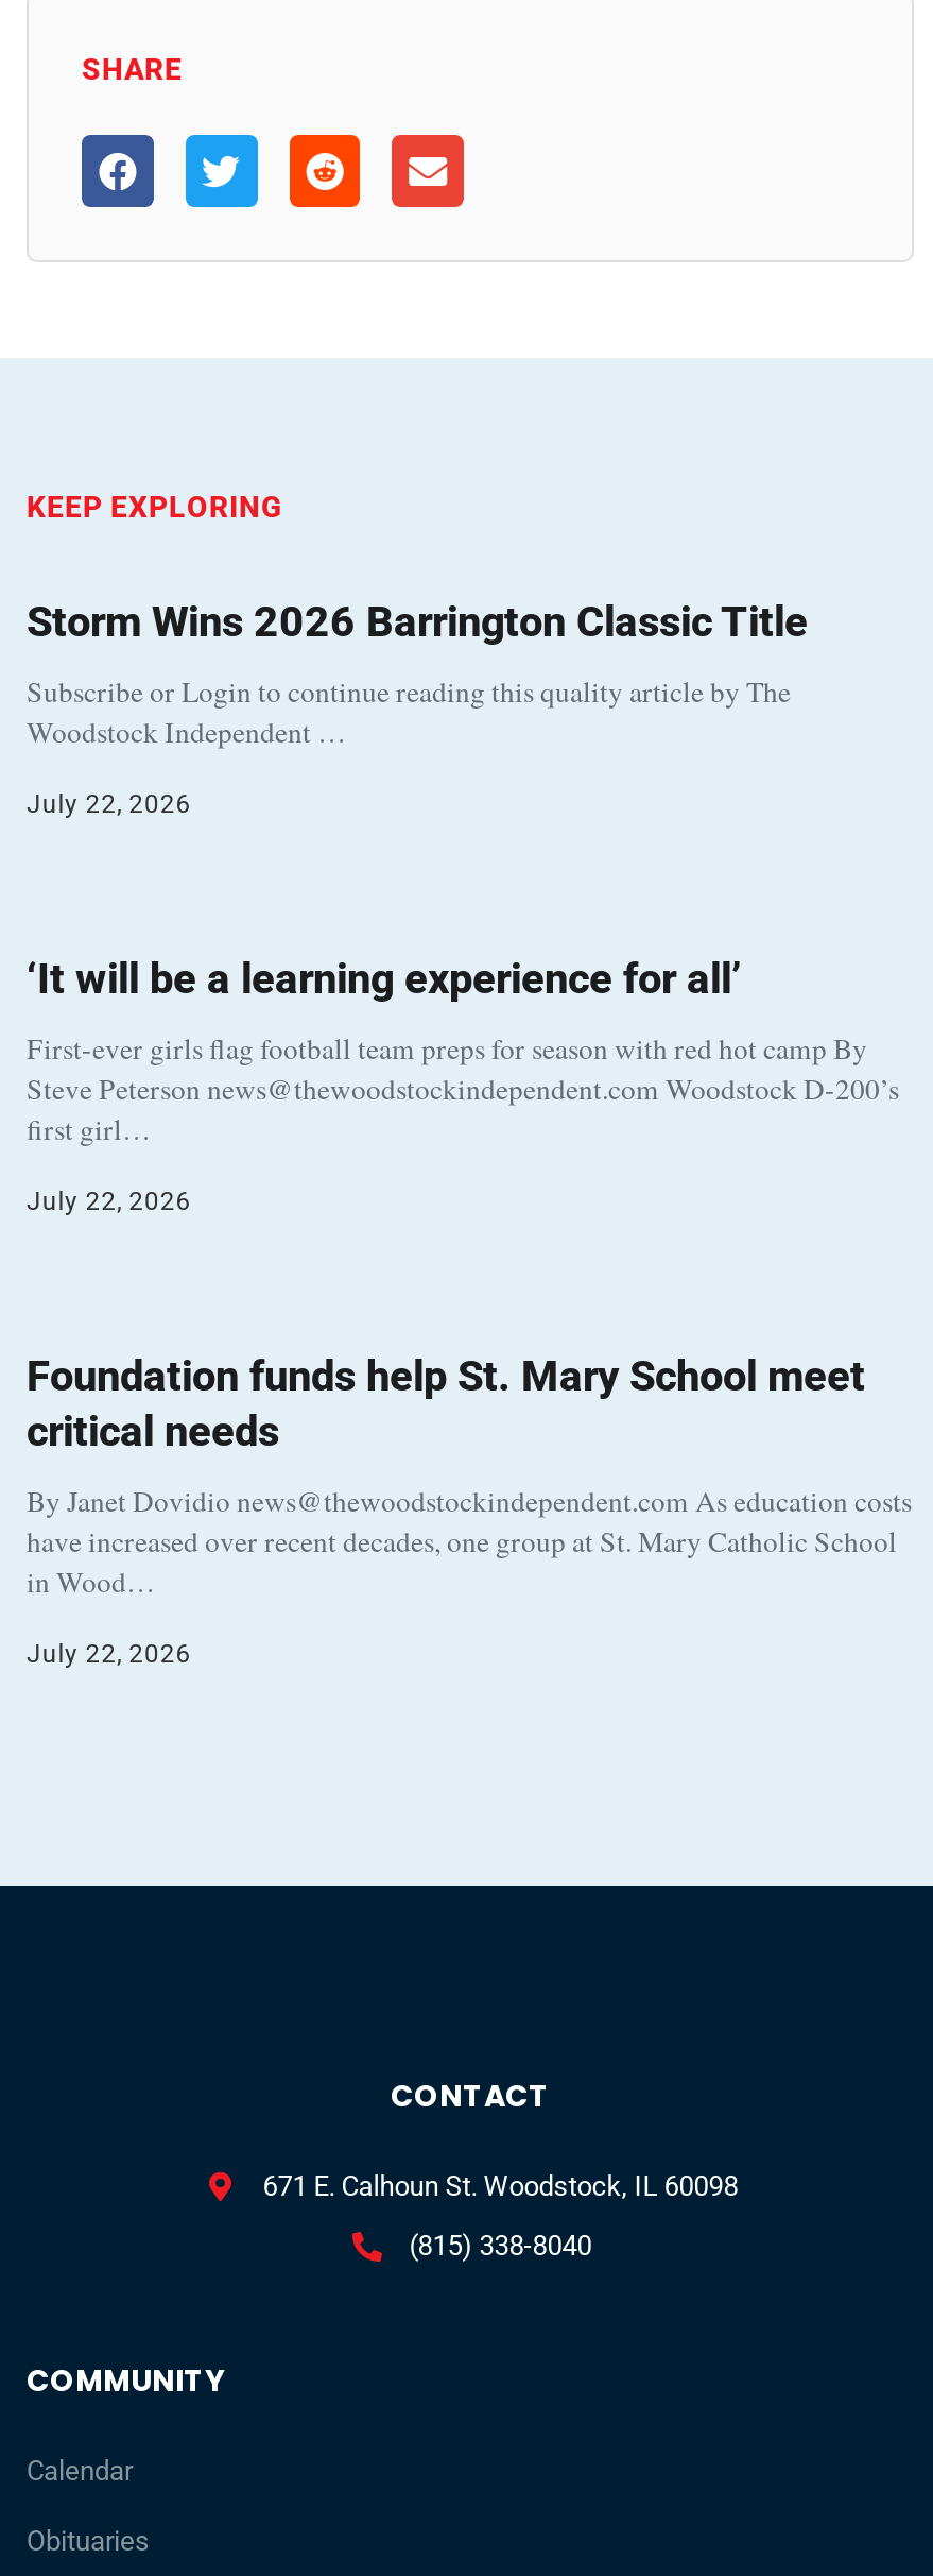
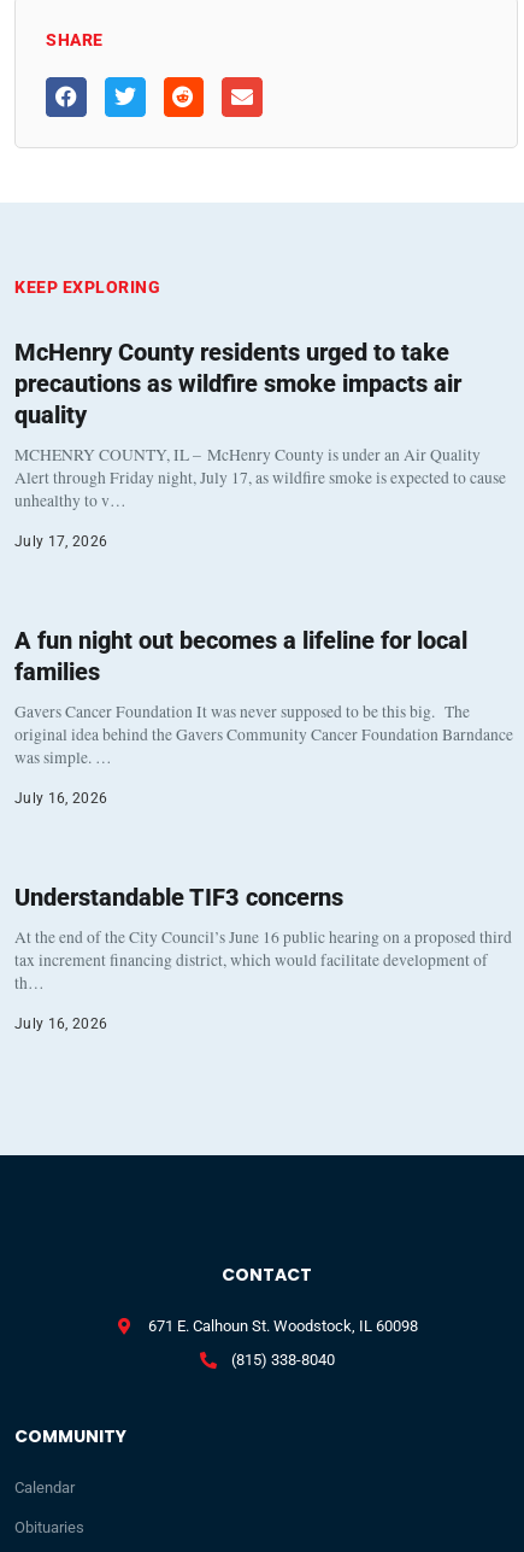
- Storm Wins 2026 Barrington Classic Title
+ McHenry County residents urged to take
+ precautions as wildfire smoke impacts air
+ quality

- Subscribe or Login to continue reading this quality article by The
- Woodstock Independent …
+ MCHENRY COUNTY, IL – McHenry County is under an Air Quality
+ Alert through Friday night, July 17, as wildfire smoke is expected to cause
+ unhealthy to v…

- July 22, 2026
+ July 17, 2026

- ‘It will be a learning experience for all’
+ A fun night out becomes a lifeline for local
+ families

- First-ever girls flag football team preps for season with red hot camp By
- Steve Peterson news@thewoodstockindependent.com Woodstock D-200’s
- first girl…
+ Gavers Cancer Foundation It was never supposed to be this big. The
+ original idea behind the Gavers Community Cancer Foundation Barndance
+ was simple. …

- July 22, 2026
+ July 16, 2026

- Foundation funds help St. Mary School meet
- critical needs
+ Understandable TIF3 concerns

- By Janet Dovidio news@thewoodstockindependent.com As education costs
- have increased over recent decades, one group at St. Mary Catholic School
- in Wood…
+ At the end of the City Council’s June 16 public hearing on a proposed third
+ tax increment financing district, which would facilitate development of
+ th…

- July 22, 2026
+ July 16, 2026
